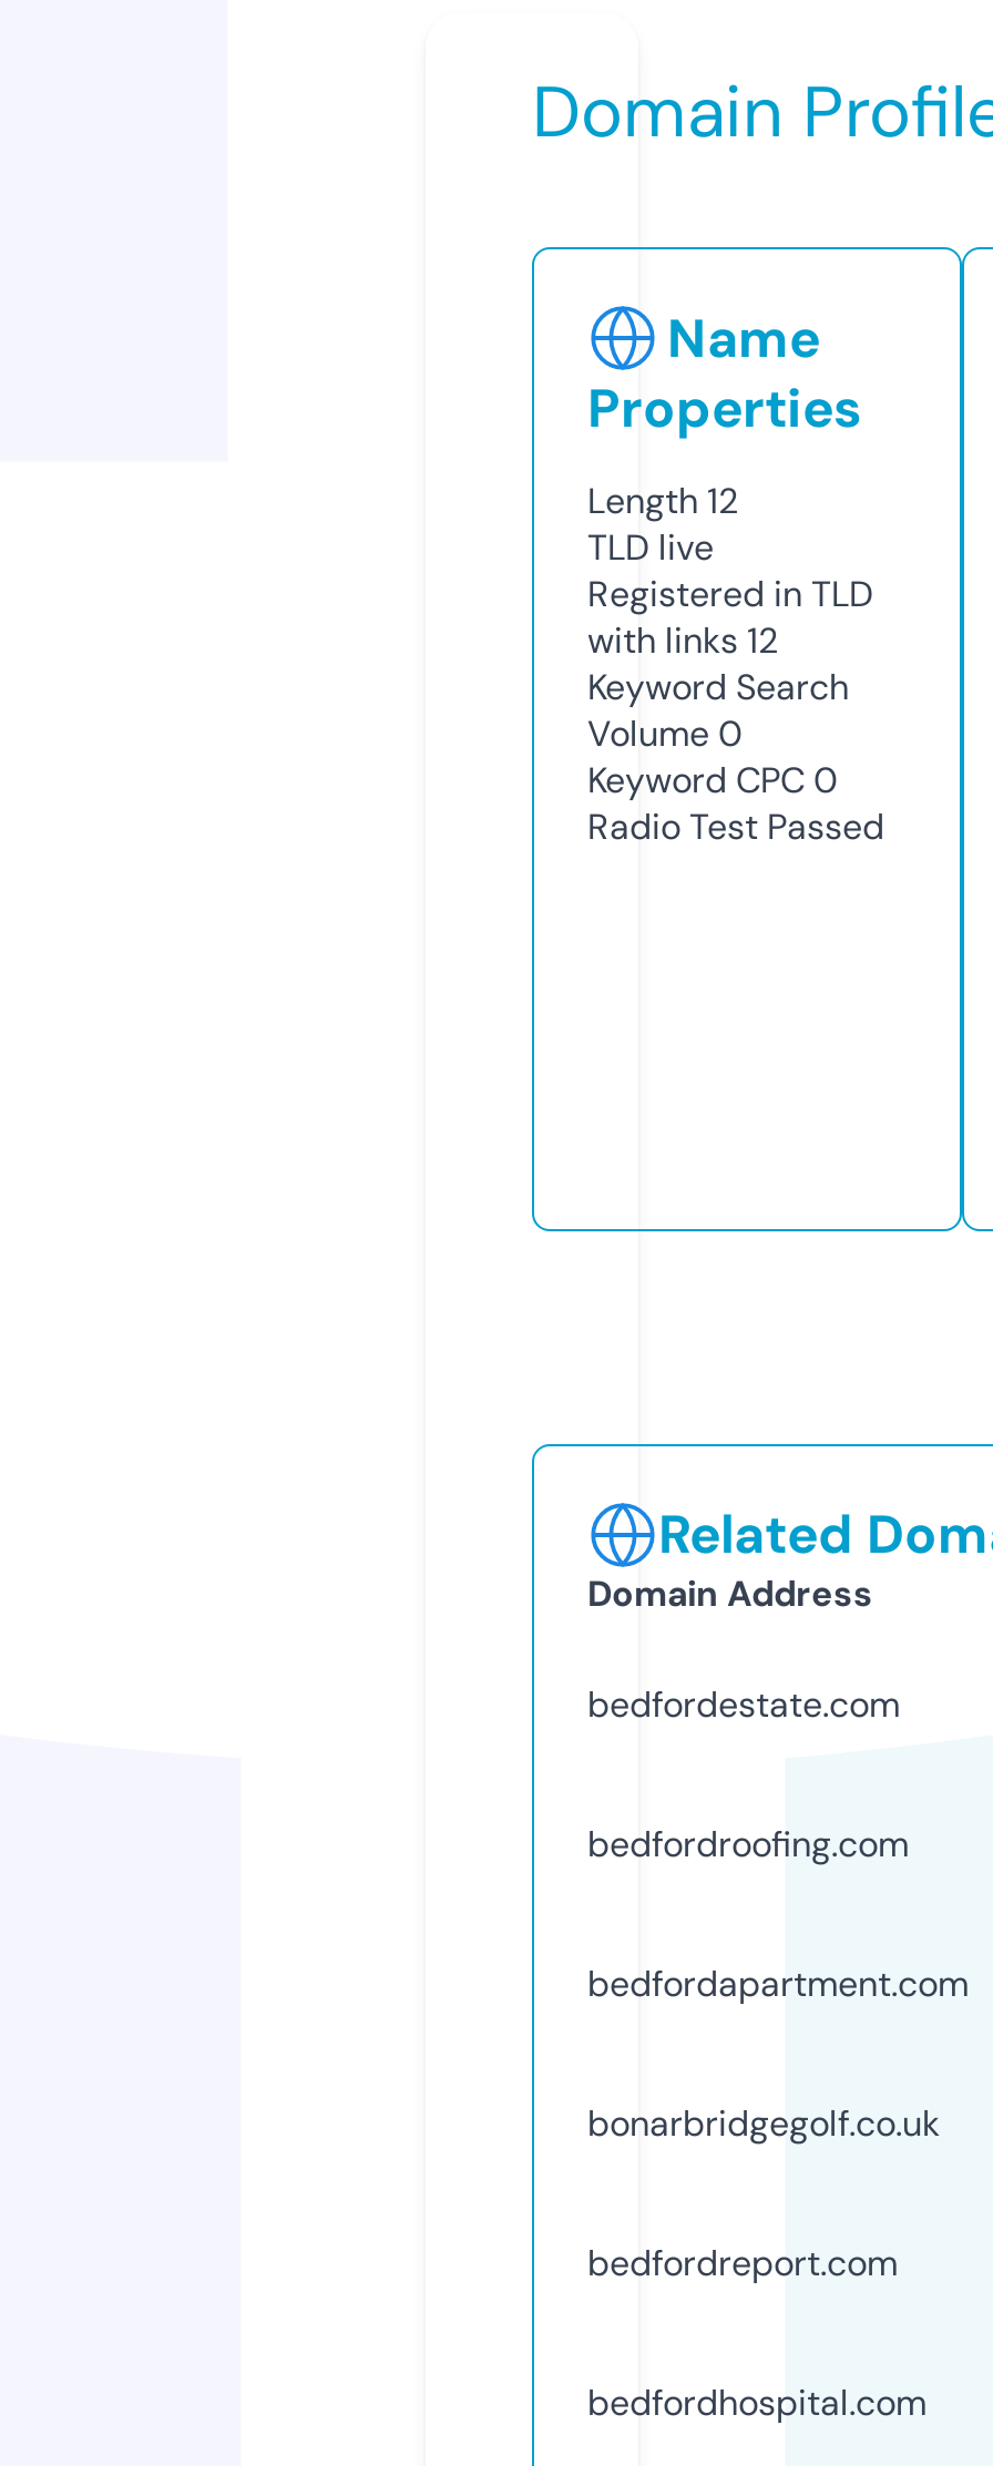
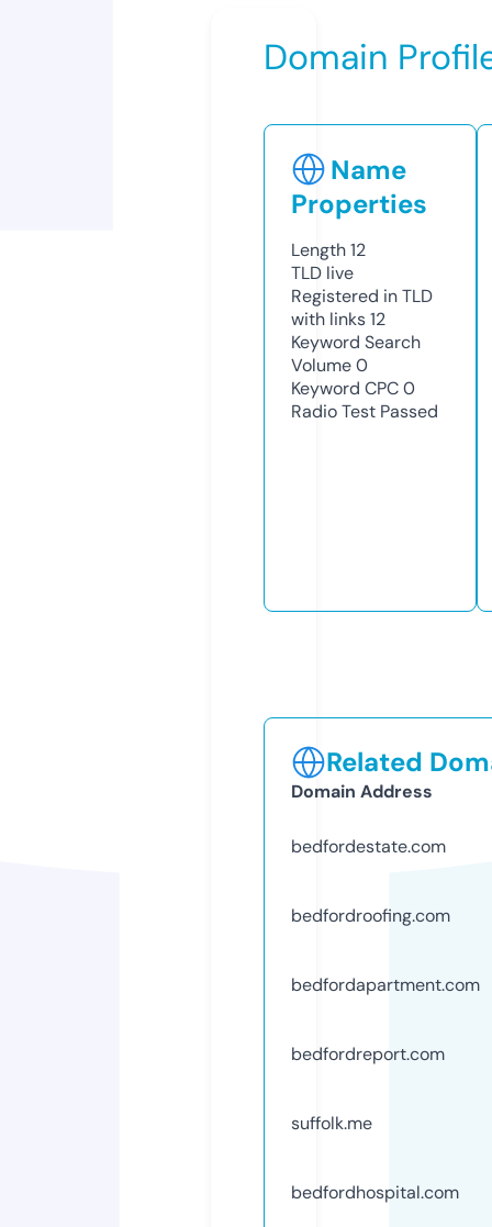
- bonarbridgegolf.co.uk

moved up: bedfordreport.com

+ suffolk.me
